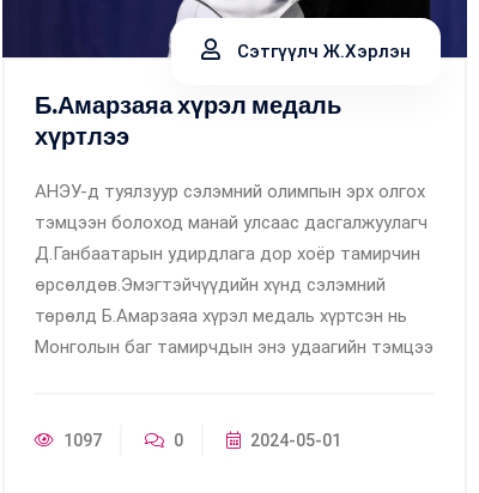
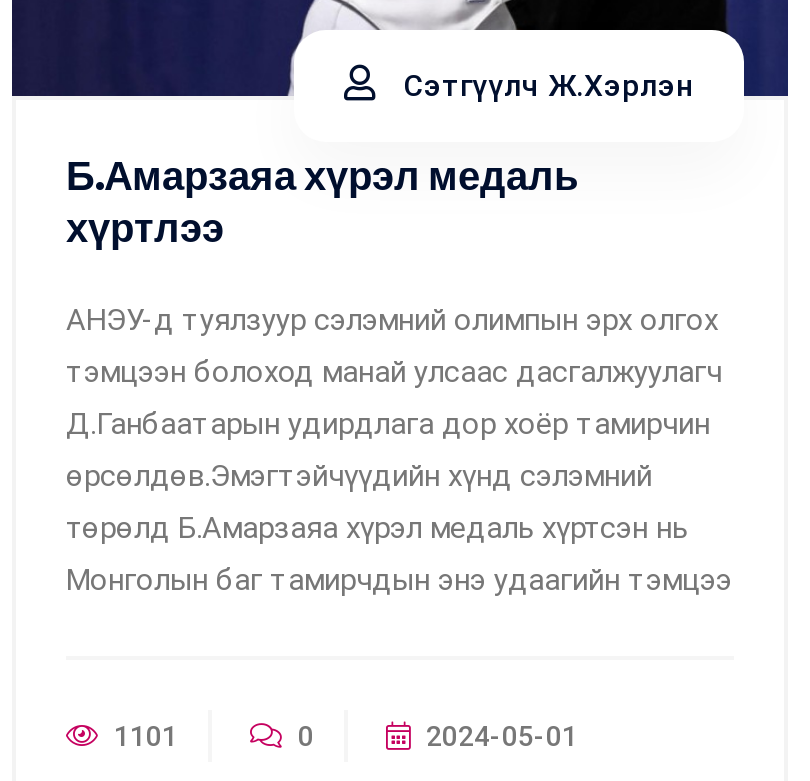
- 1097
+ 1101
